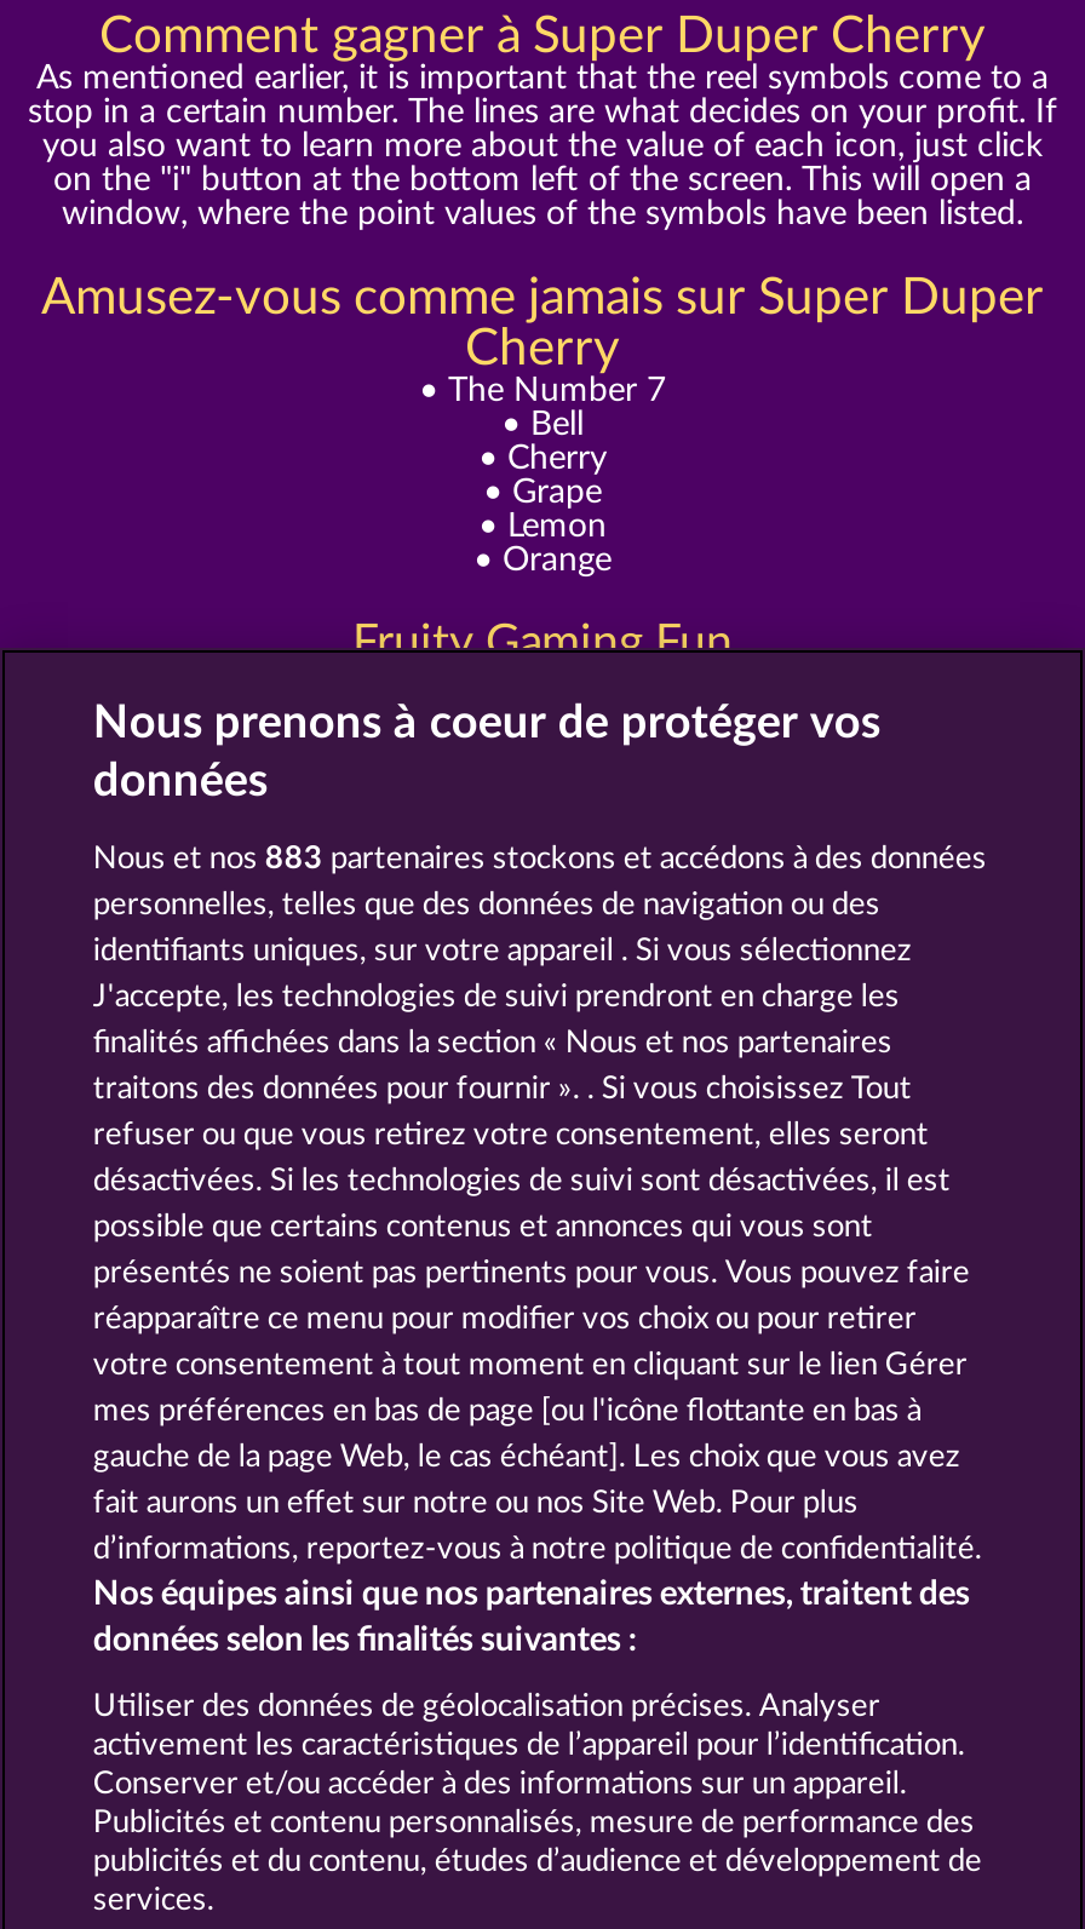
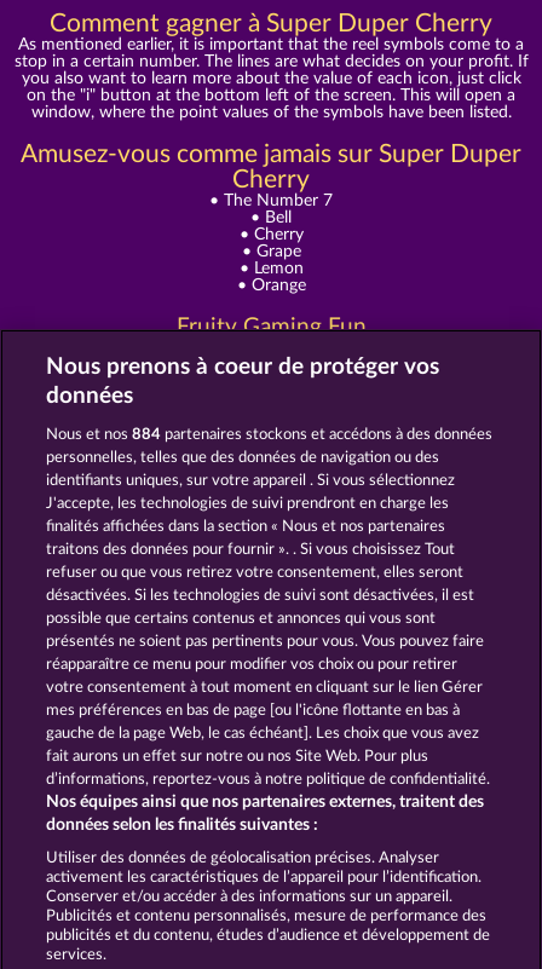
- Nous et nos 883 partenaires stockons et accédons à des données
+ Nous et nos 884 partenaires stockons et accédons à des données
